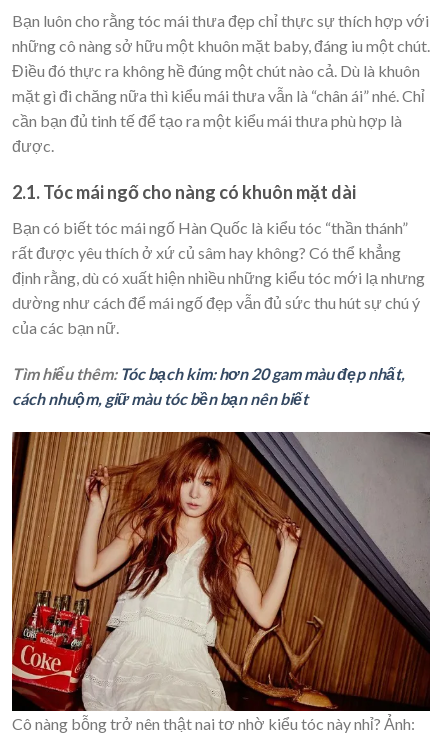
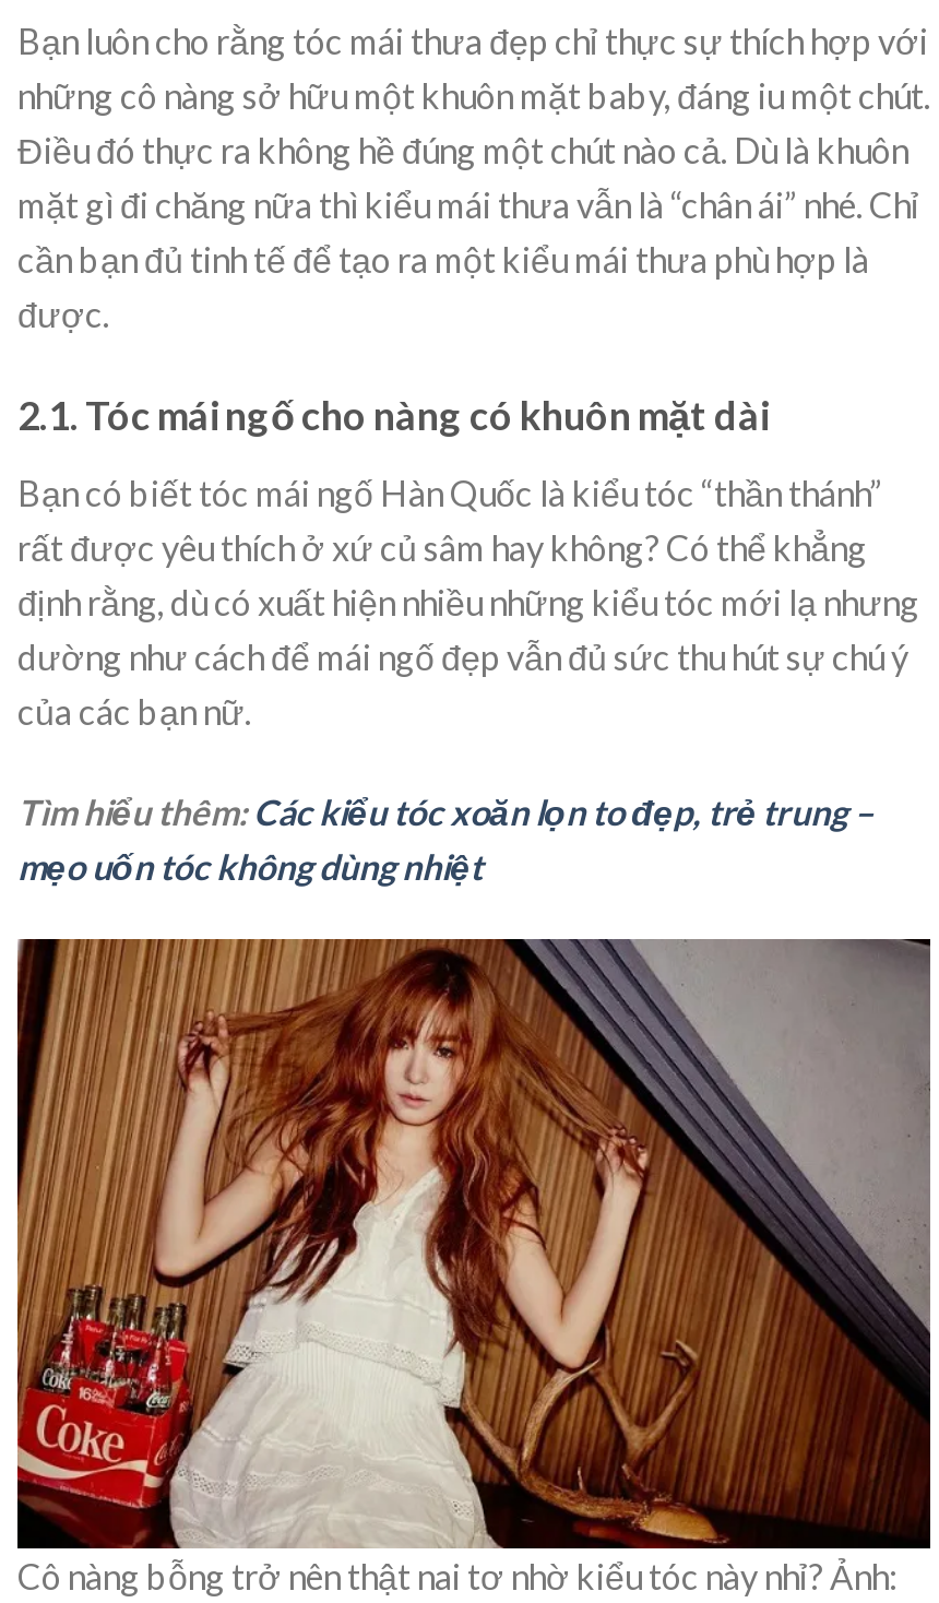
- Tìm hiểu thêm: Tóc bạch kim: hơn 20 gam màu đẹp nhất,
- cách nhuộm, giữ màu tóc bền bạn nên biết
+ Tìm hiểu thêm: Các kiểu tóc xoăn lọn to đẹp, trẻ trung –
+ mẹo uốn tóc không dùng nhiệt
